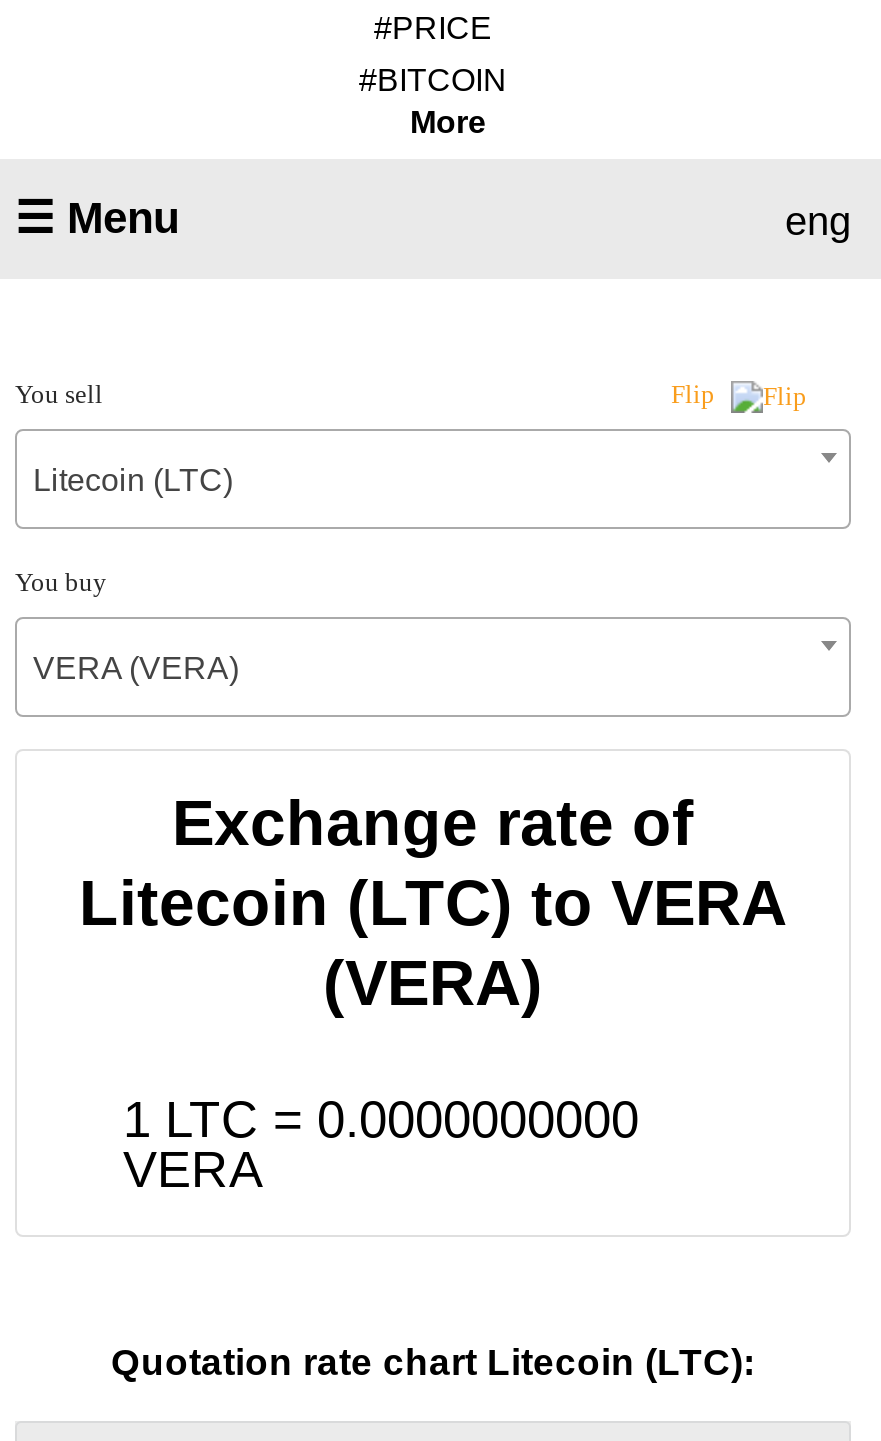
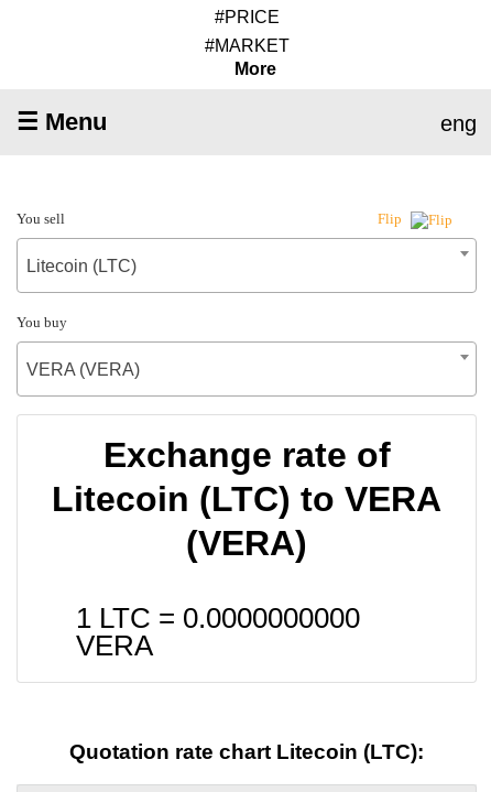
- #BITCOIN
+ #MARKET
